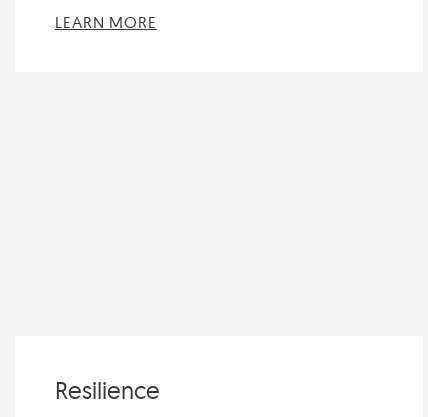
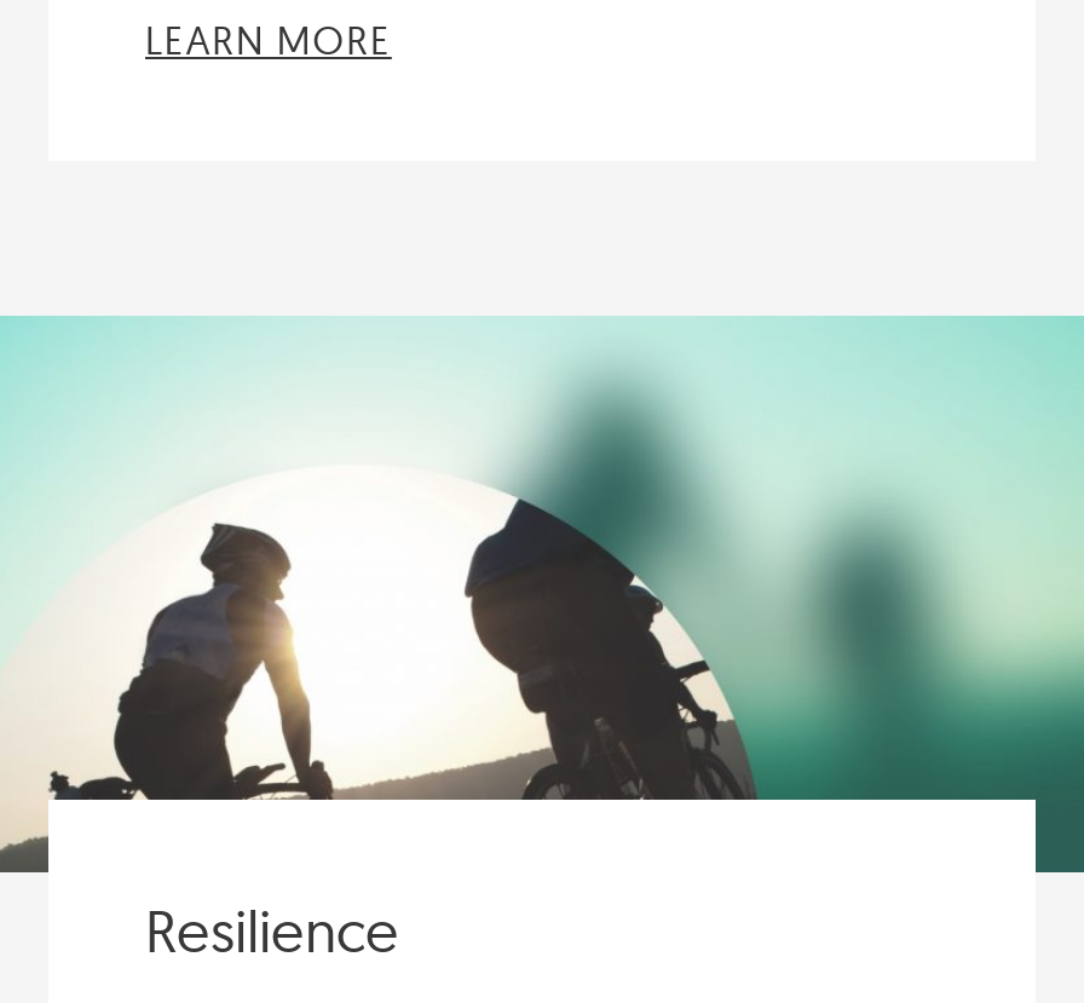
+ [image]
